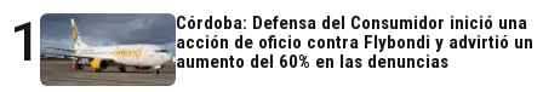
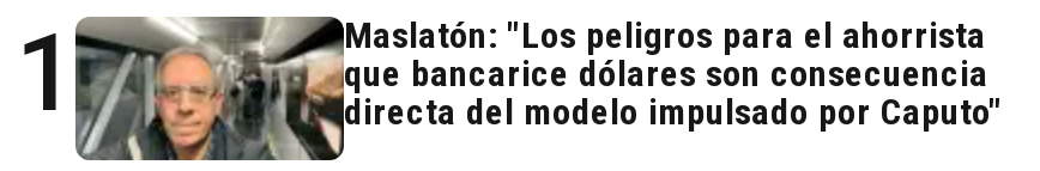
- [image]
- Córdoba: Defensa del Consumidor inició una
- acción de oficio contra Flybondi y advirtió un
- aumento del 60% en las denuncias
+ [image]
+ Maslatón: "Los peligros para el ahorrista
+ que bancarice dólares son consecuencia
+ directa del modelo impulsado por Caputo"
